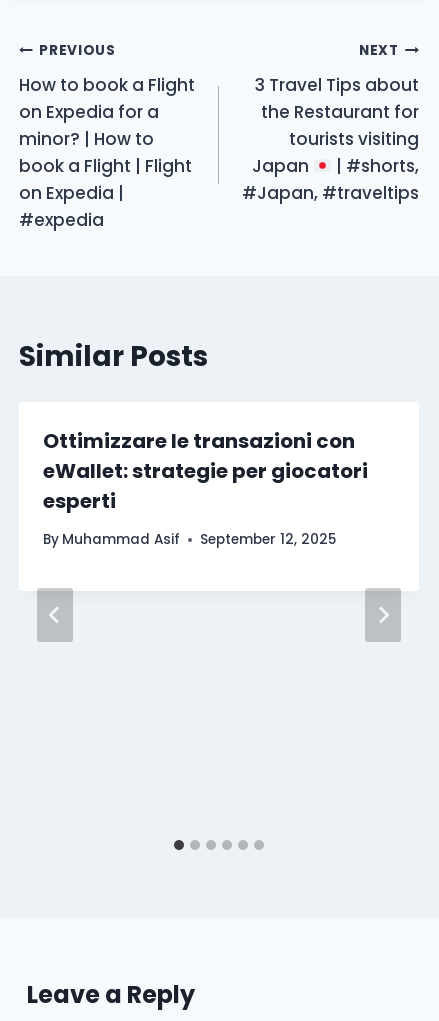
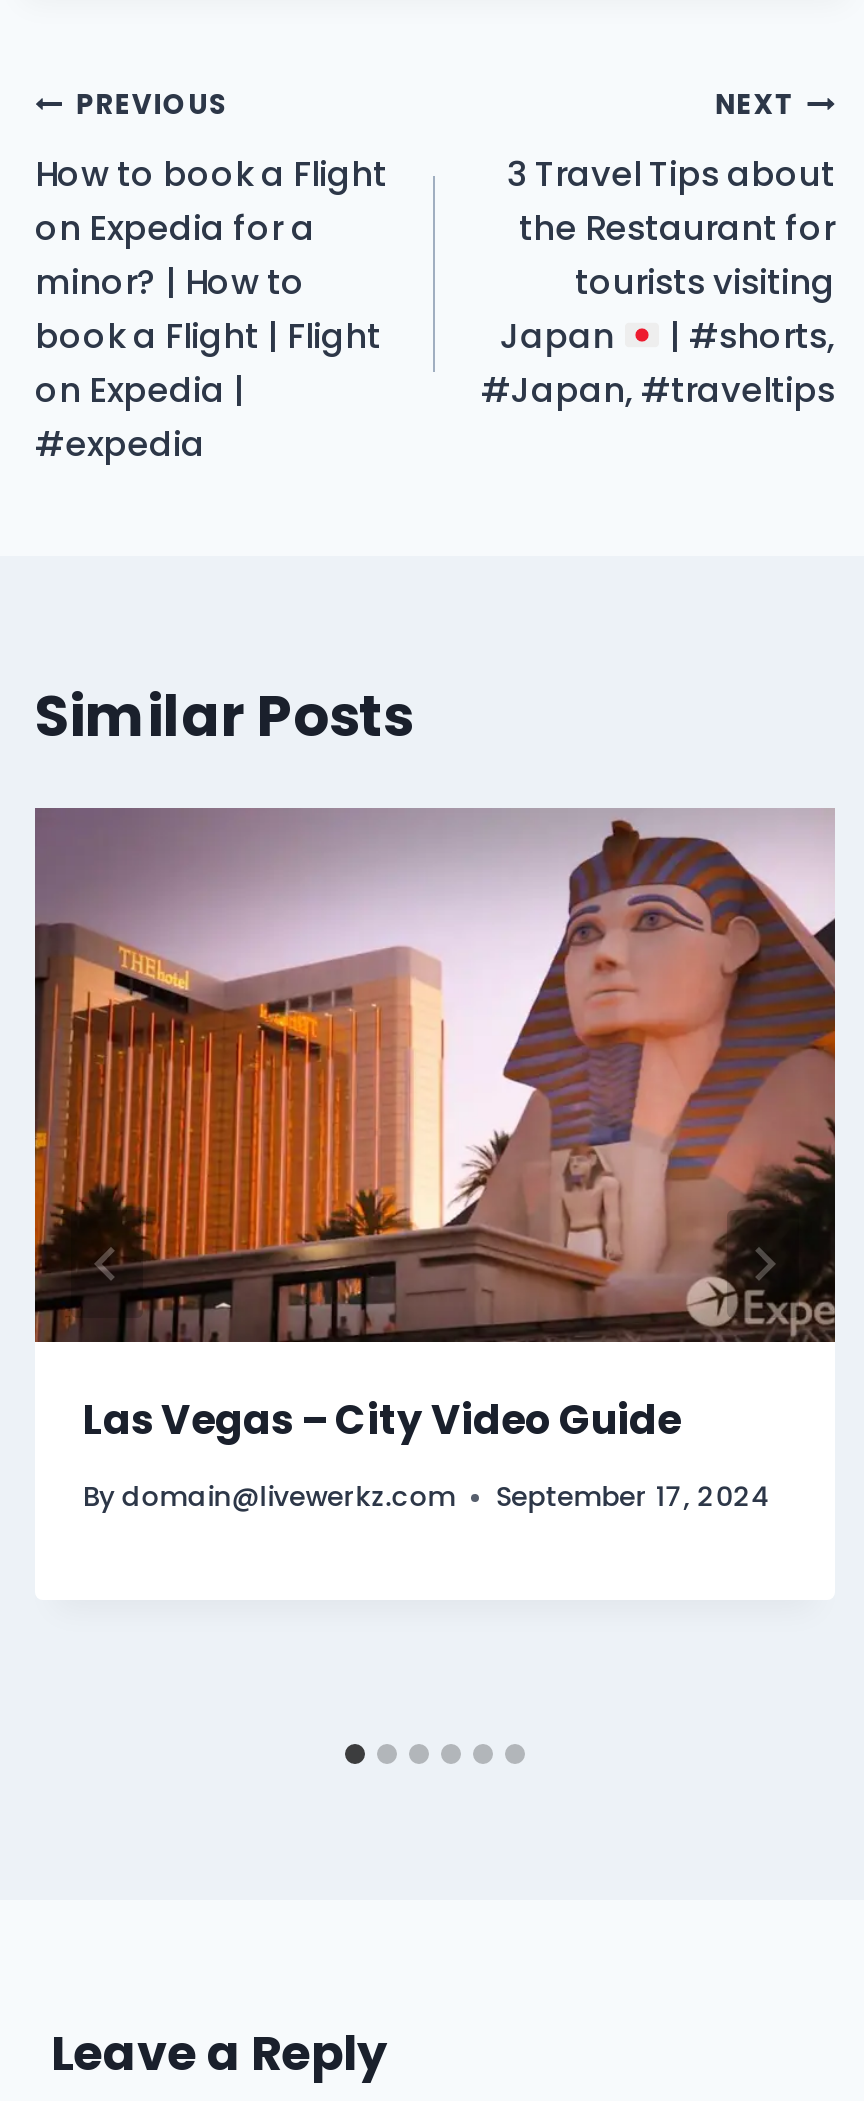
- [image]
- Ottimizzare le transazioni con
- eWallet: strategie per giocatori
- esperti
+ [image]
+ Las Vegas – City Video Guide

- By Muhammad Asif
- September 12, 2025
+ By domain@livewerkz.com
+ September 17, 2024
